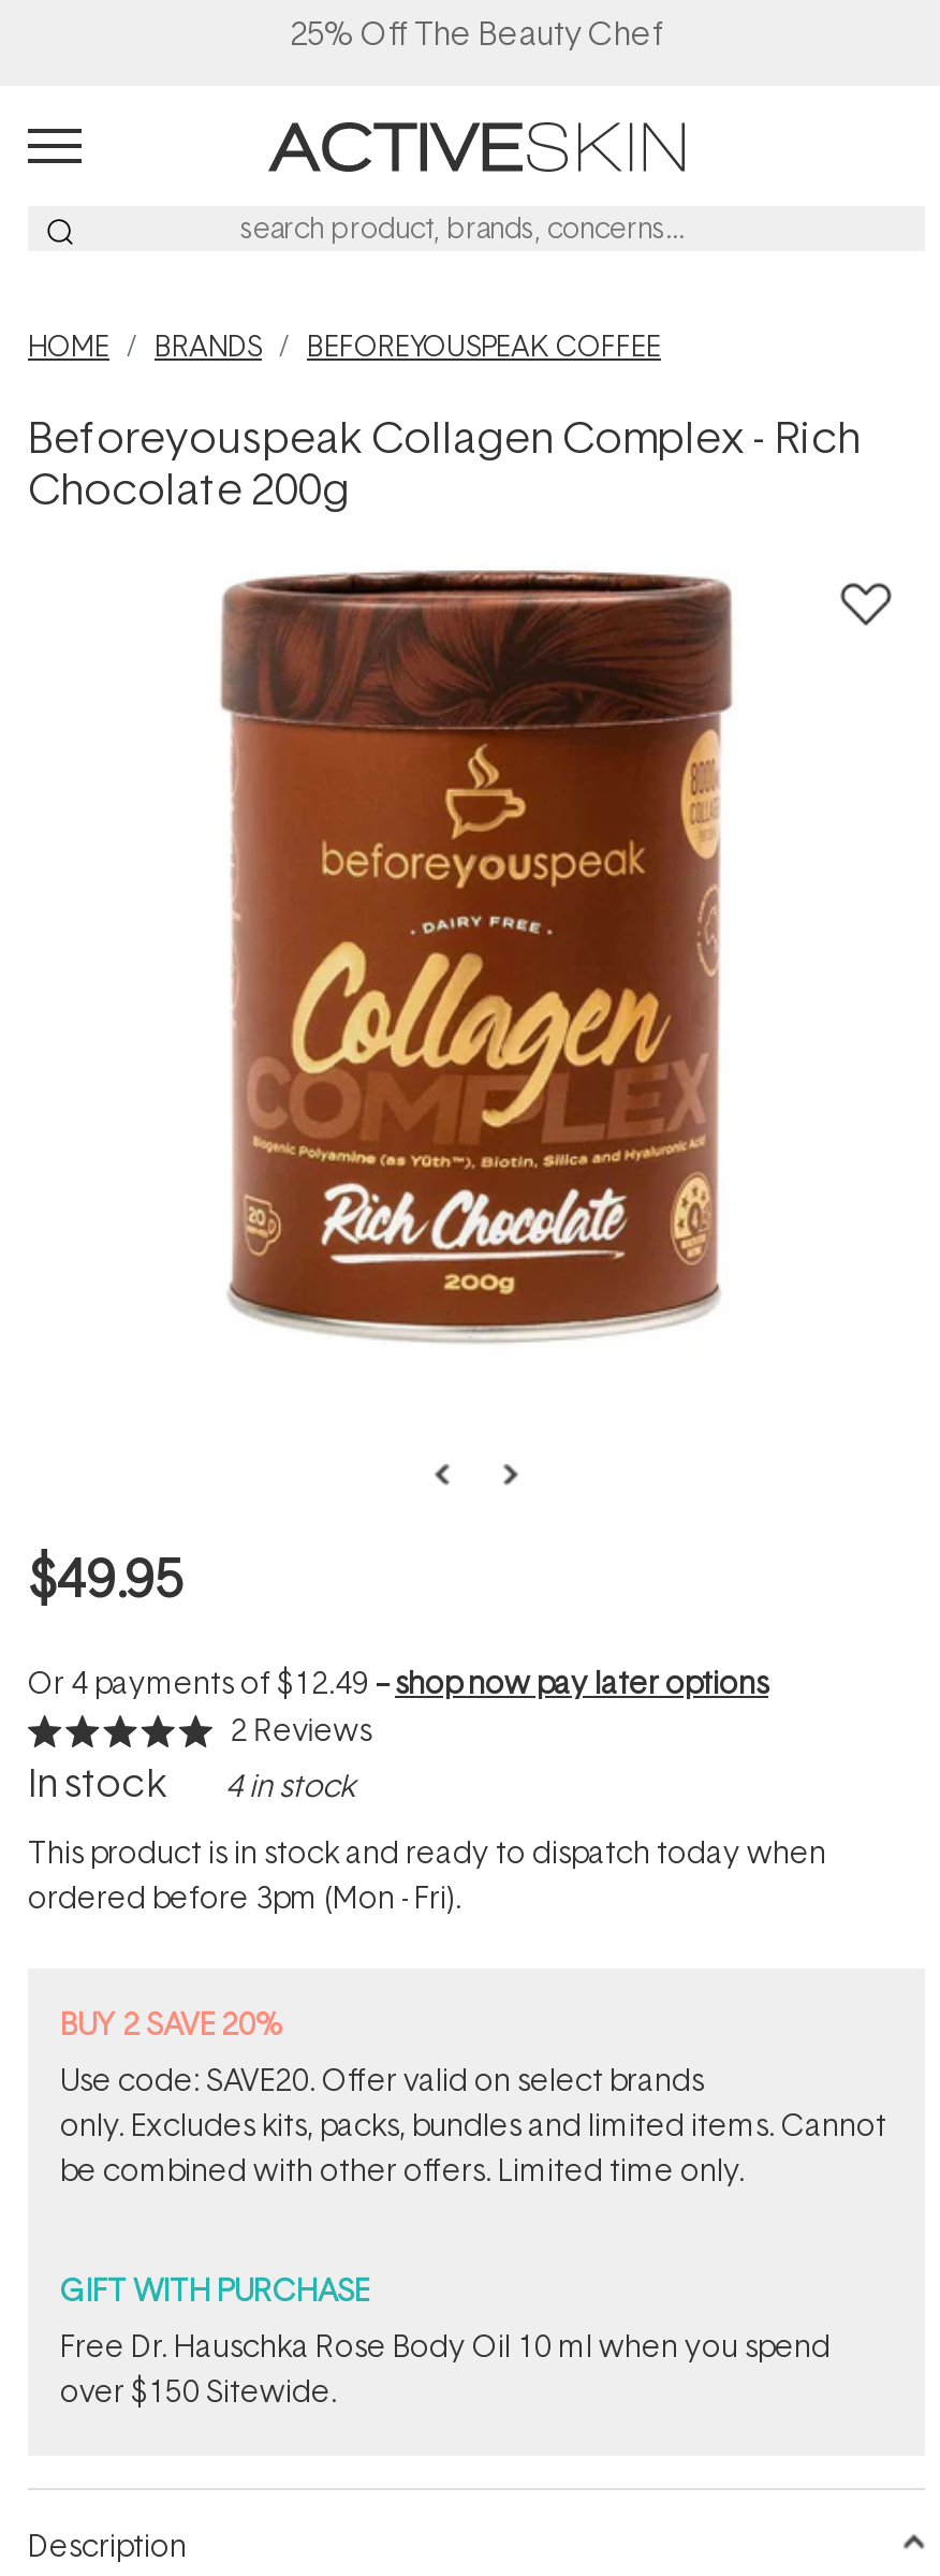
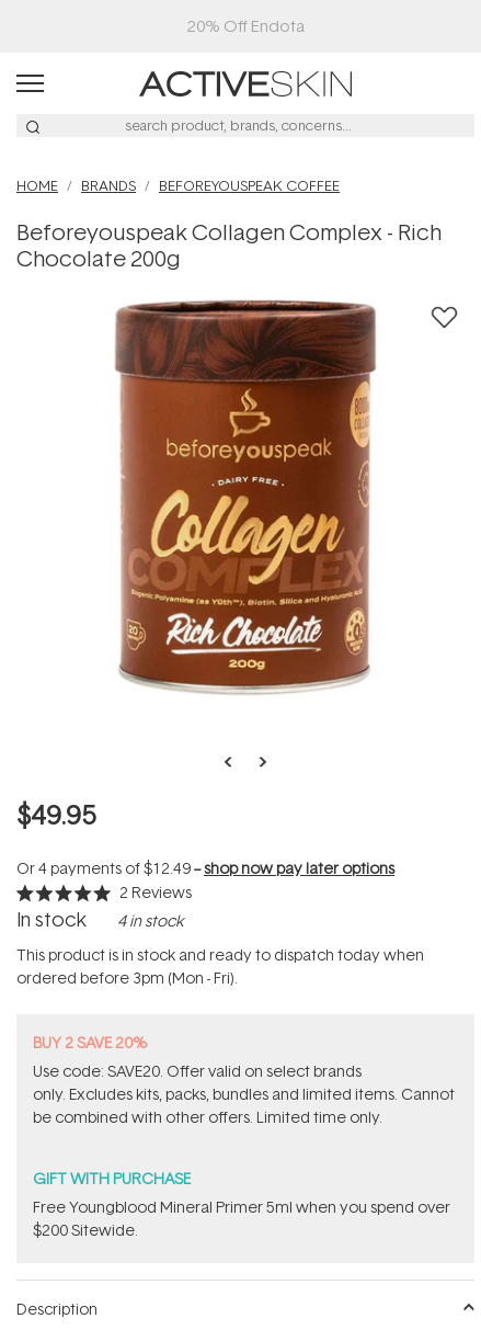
- 25% Off The Beauty Chef
+ 20% Off Endota

- Free Dr. Hauschka Rose Body Oil 10 ml when you spend
- over $150 Sitewide.
+ Free Youngblood Mineral Primer 5ml when you spend over
+ $200 Sitewide.
